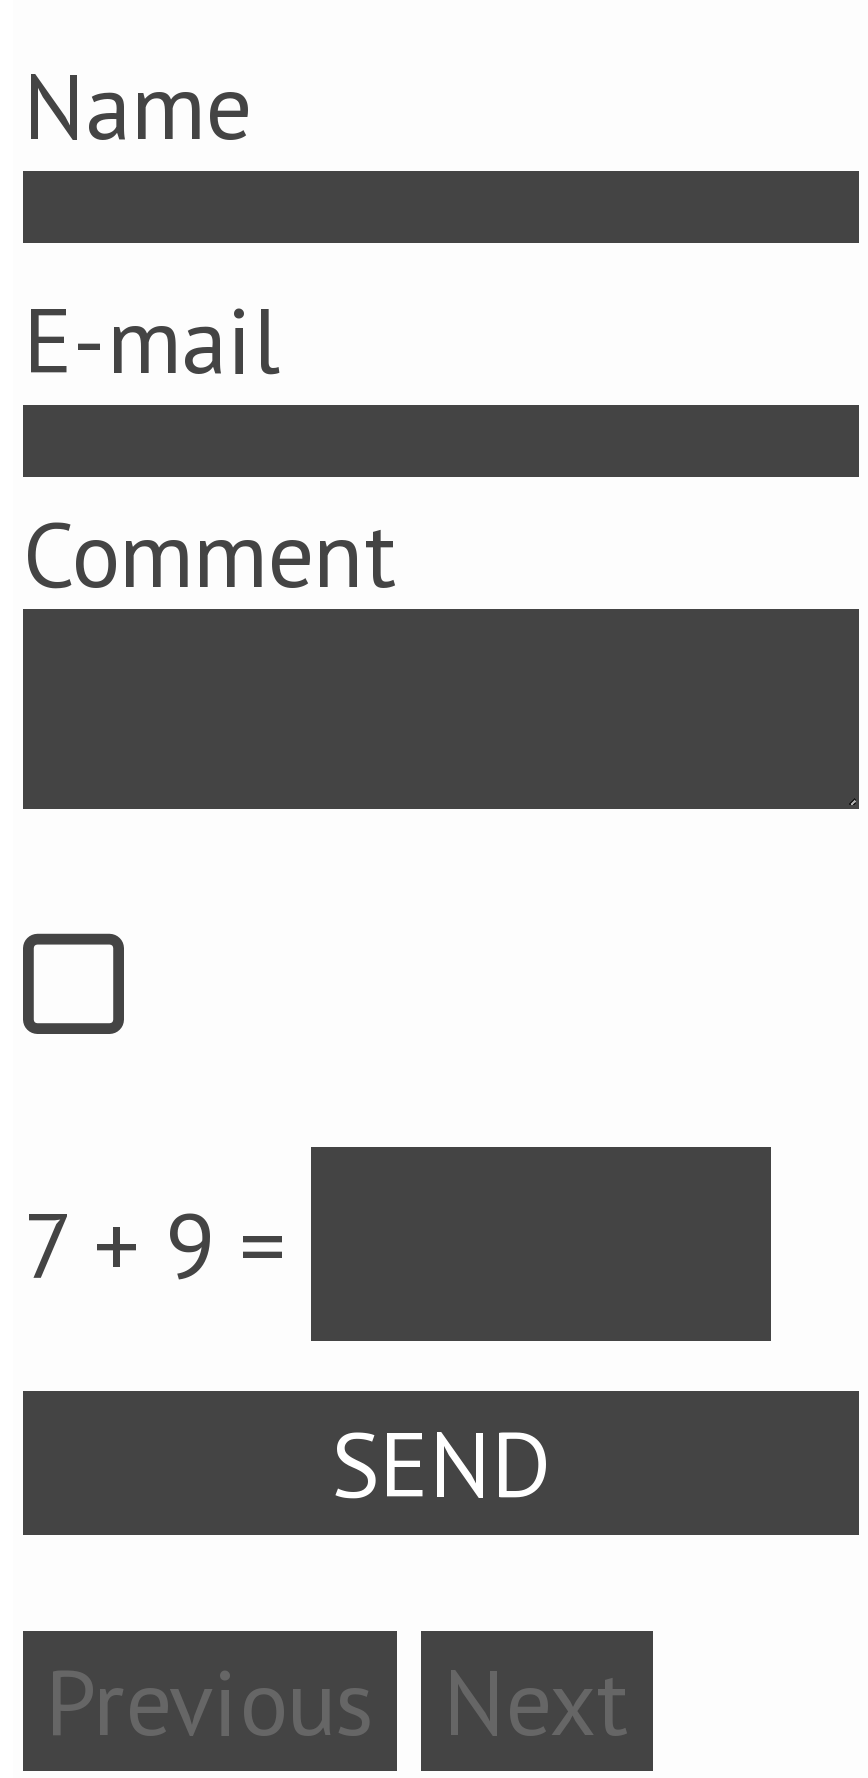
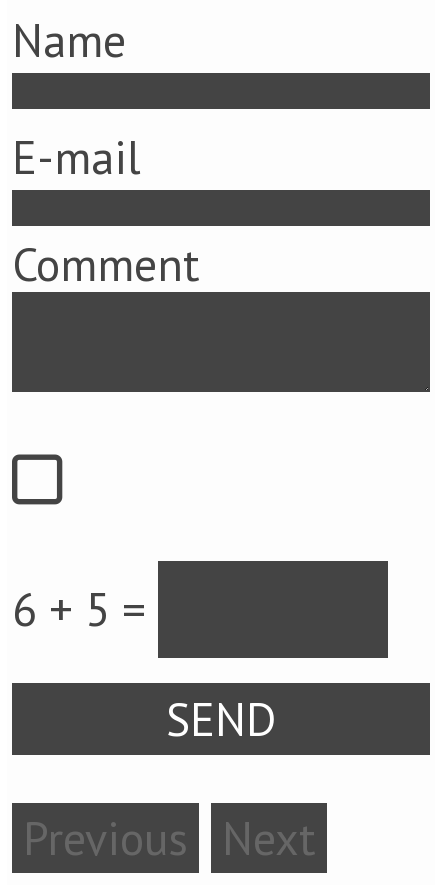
- 7 + 9 =
+ 6 + 5 =
